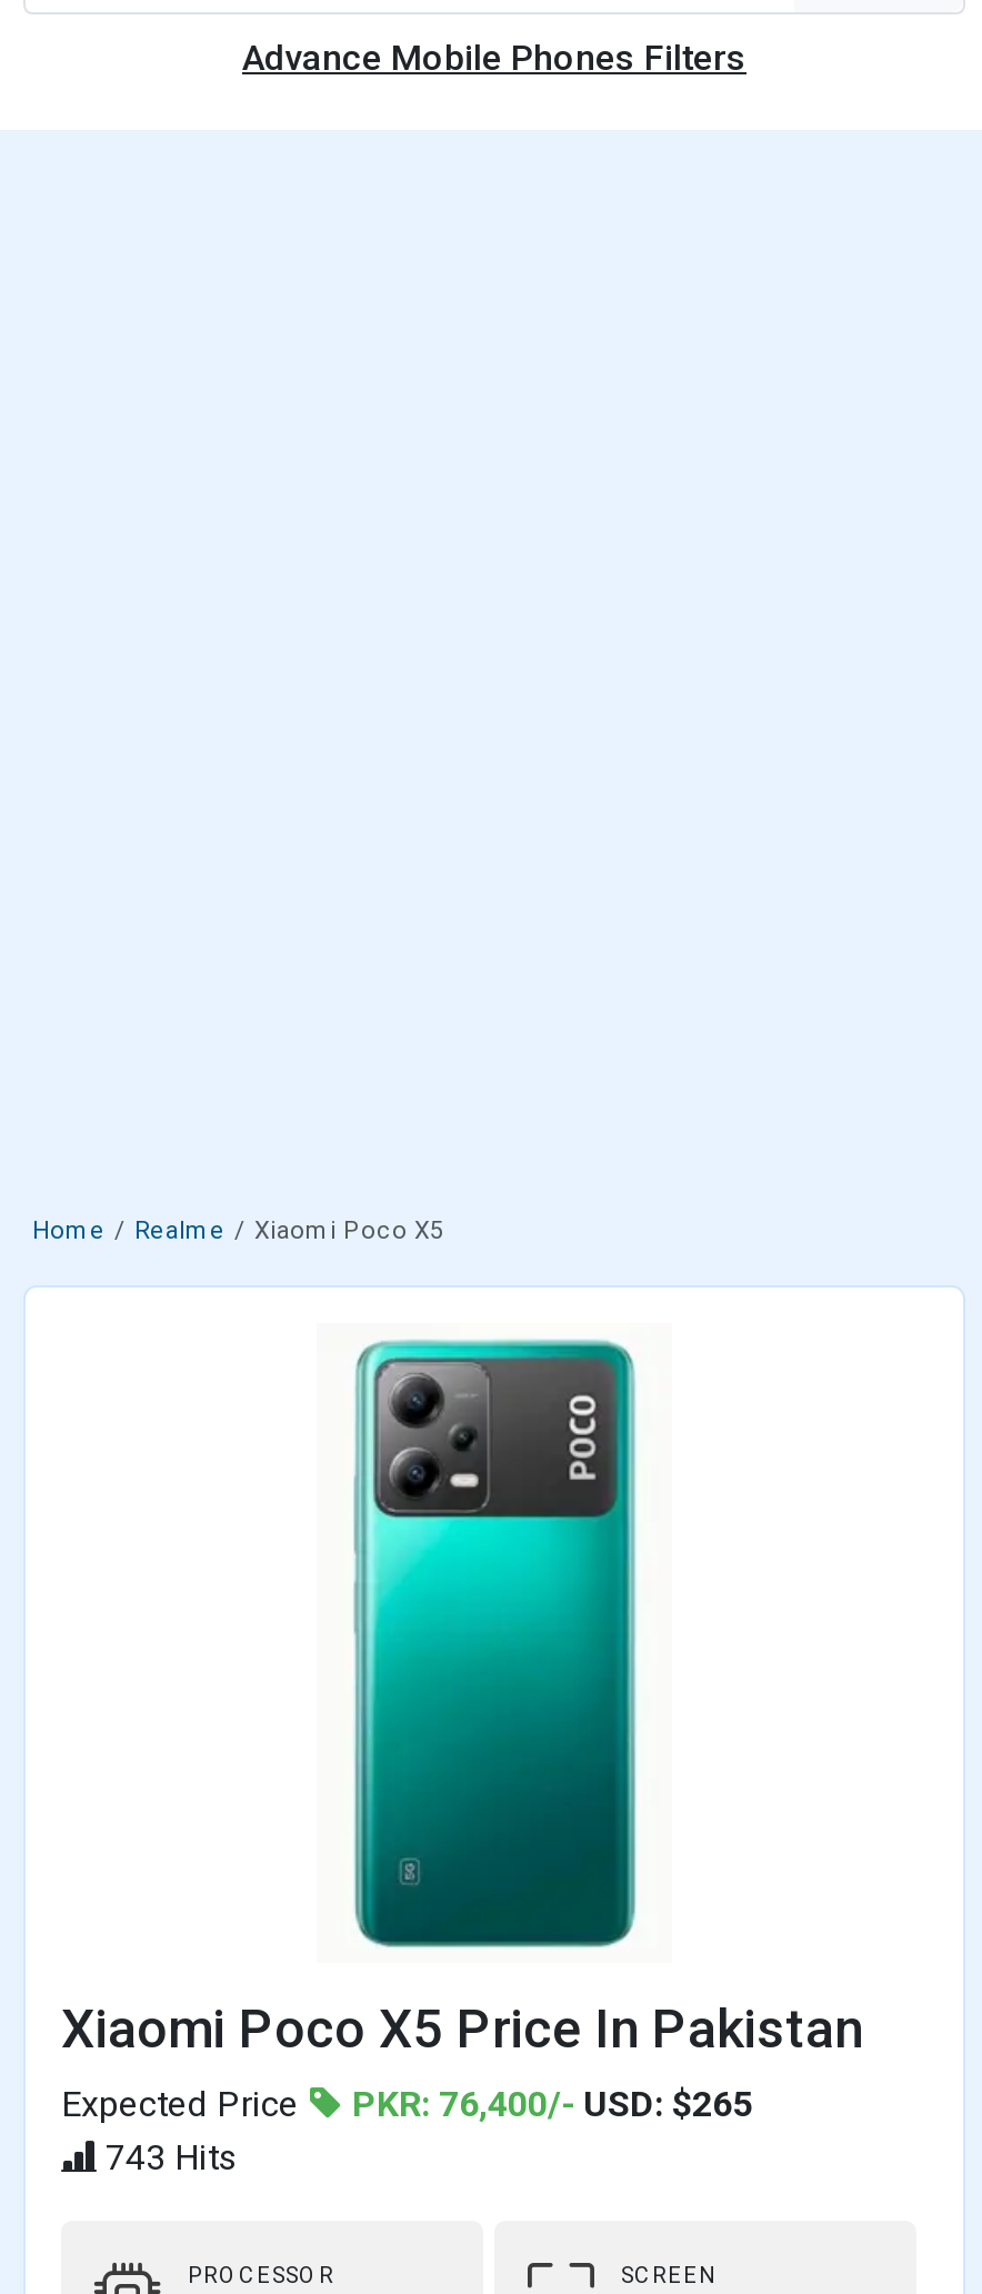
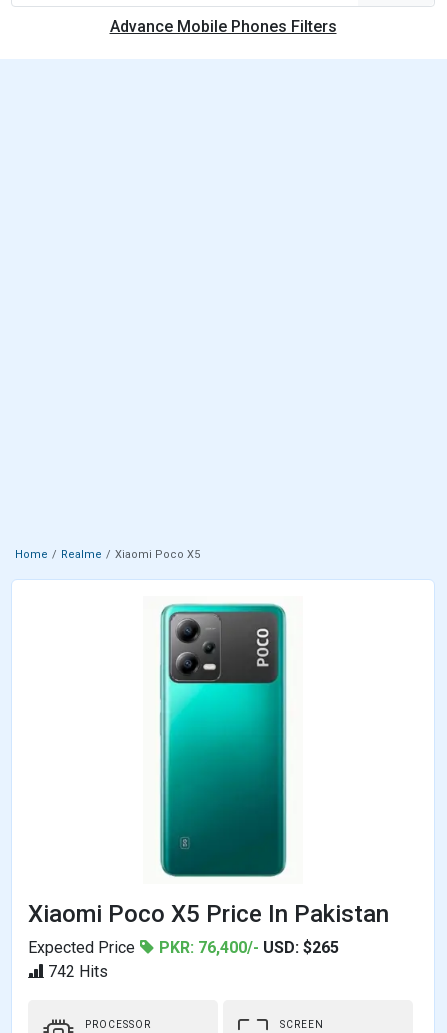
- 743 Hits
+ 742 Hits
